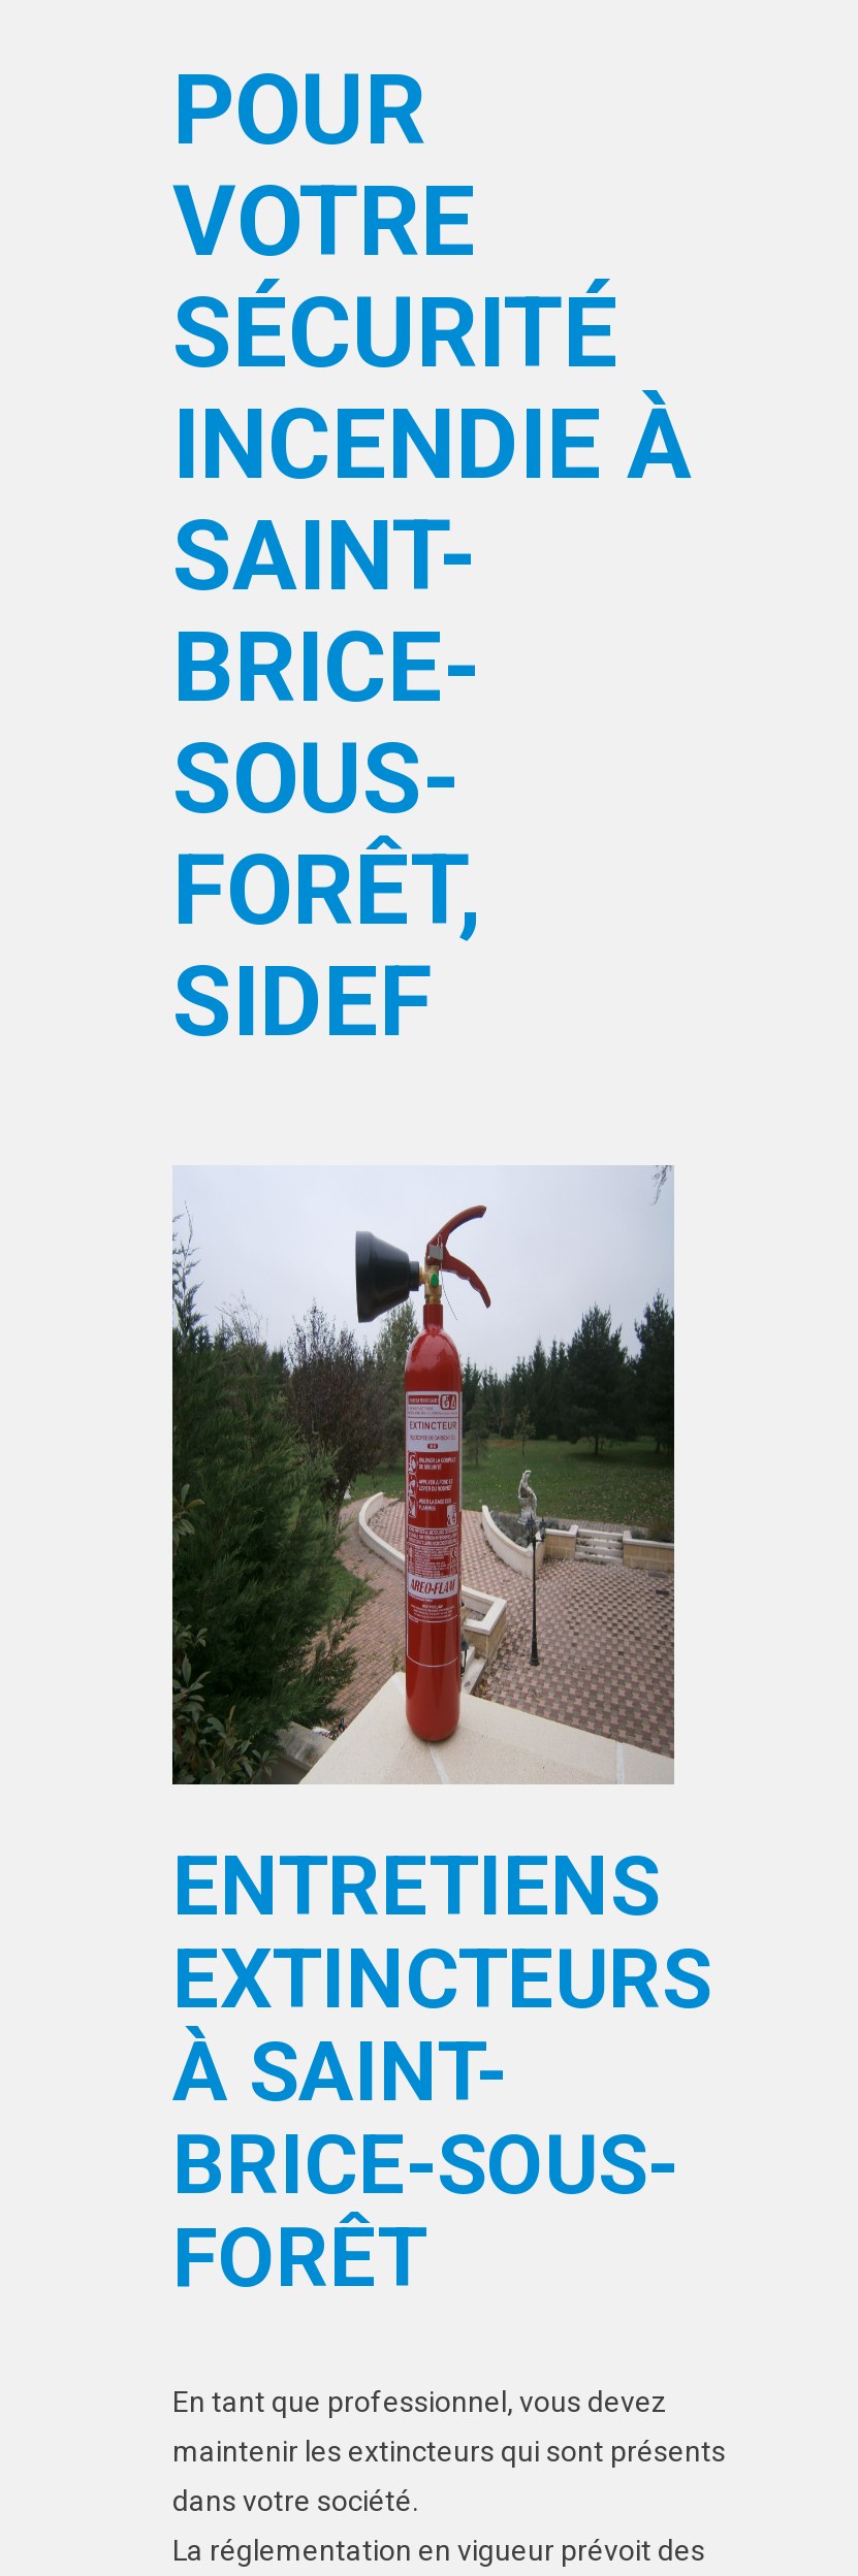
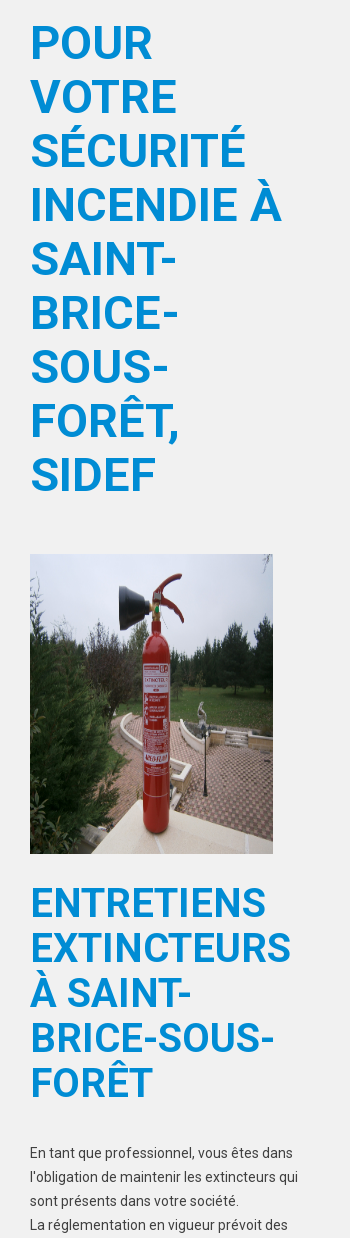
- En tant que professionnel, vous devez
+ En tant que professionnel, vous êtes dans

- maintenir les extincteurs qui sont présents
+ l'obligation de maintenir les extincteurs qui

- dans votre société.
+ sont présents dans votre société.
